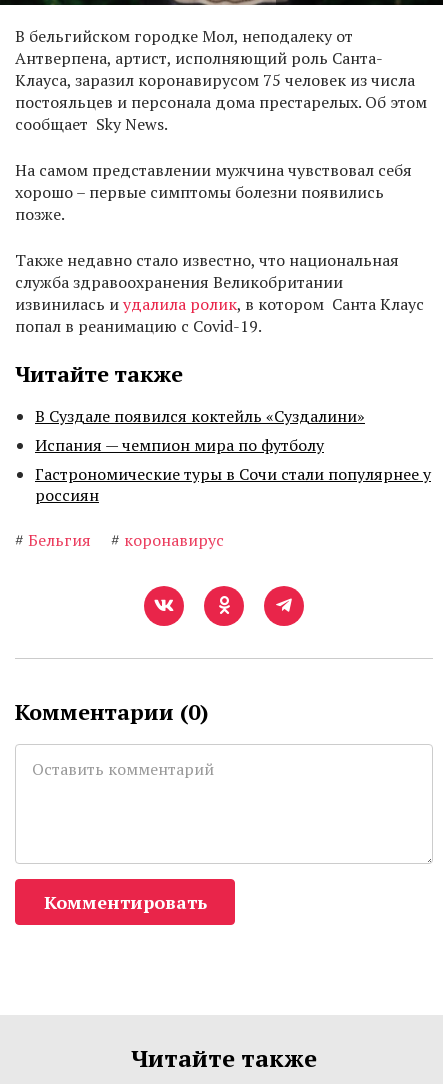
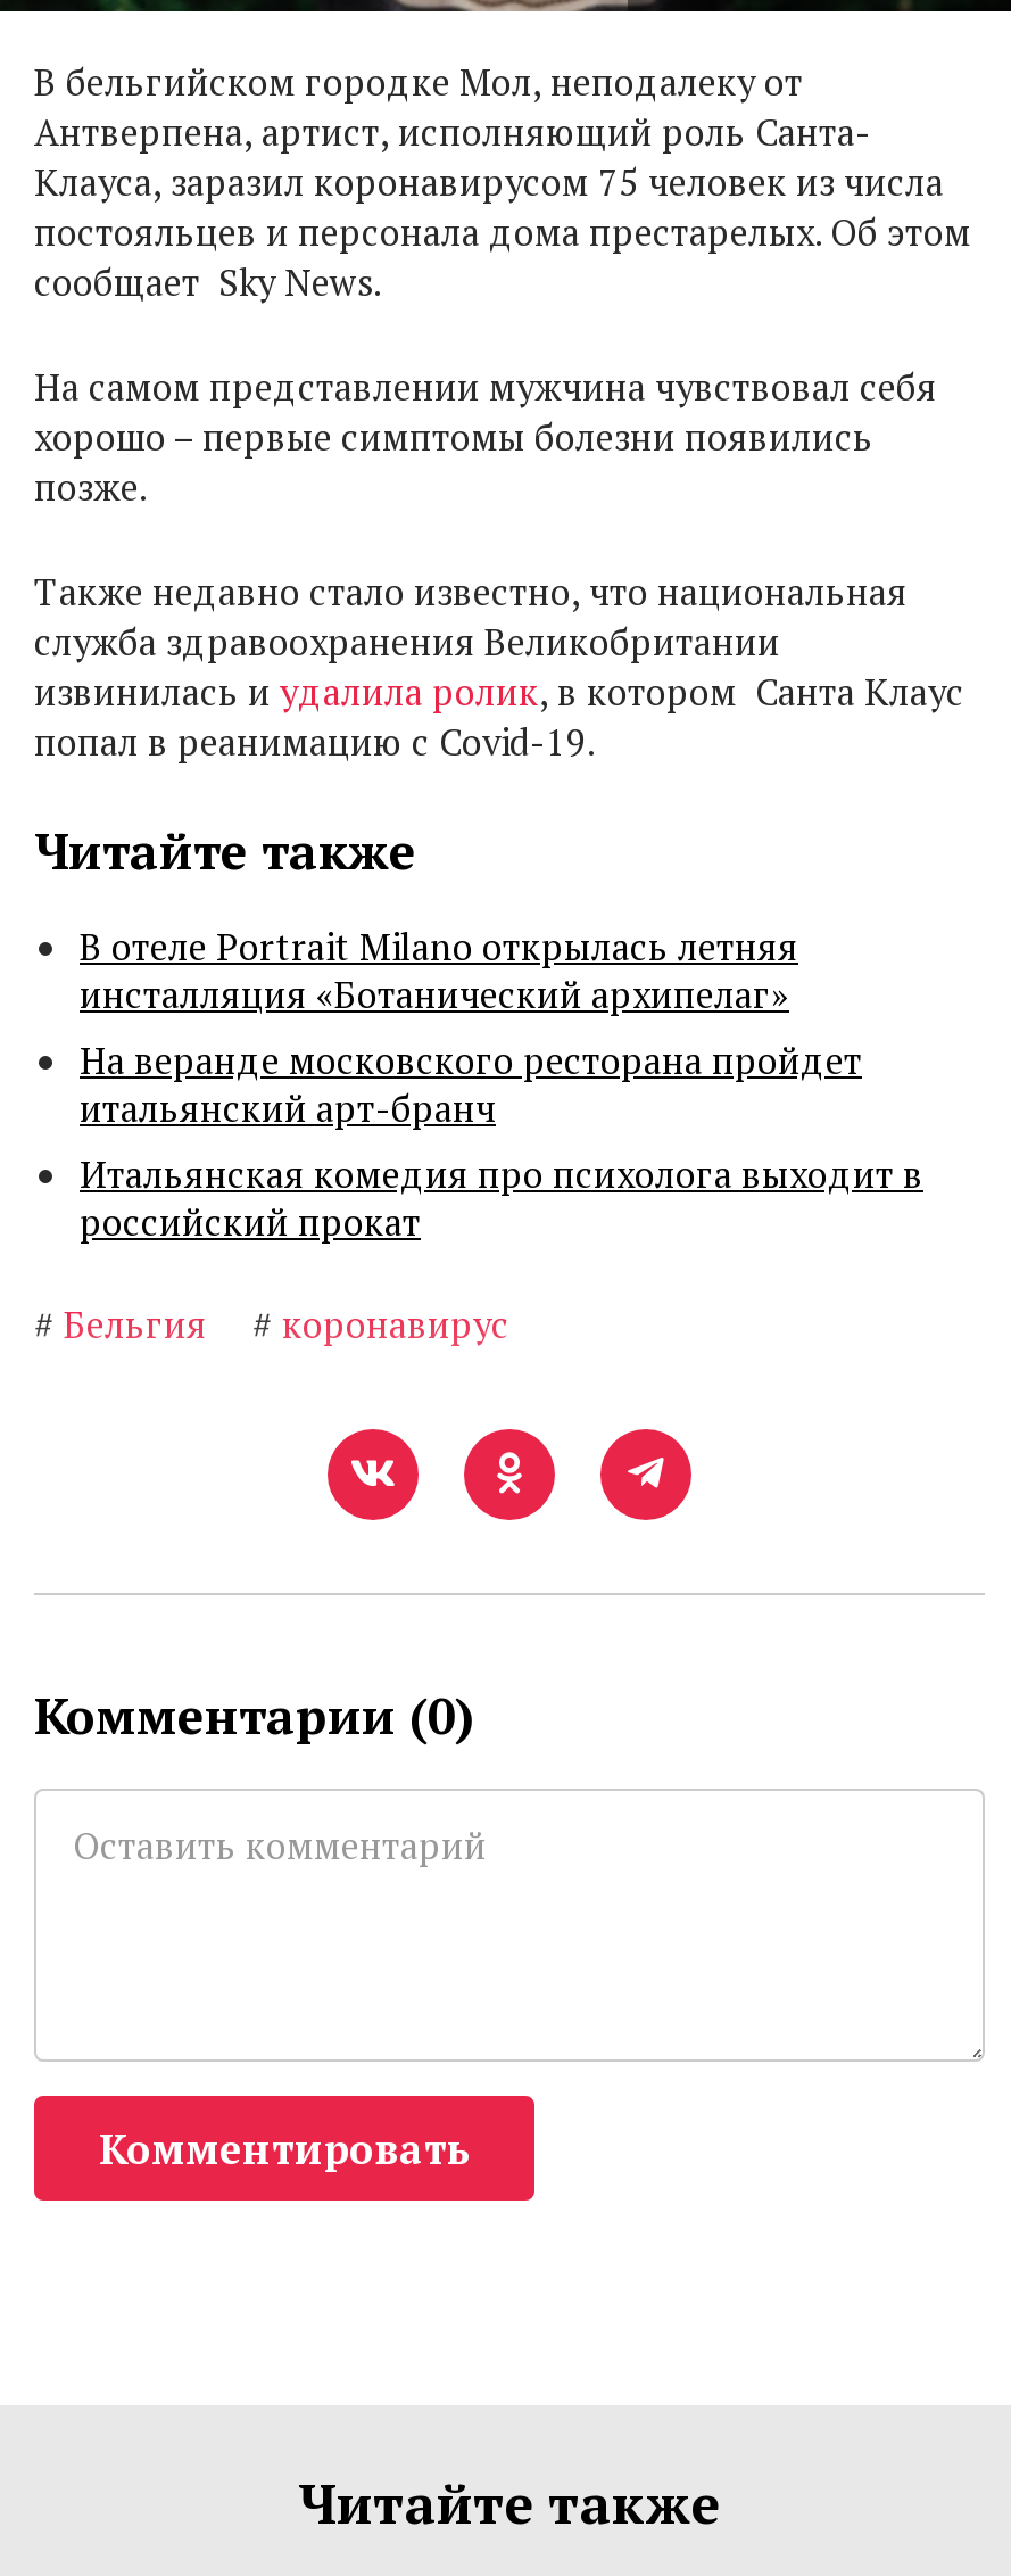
- В Суздале появился коктейль «Суздалини»
- Испания — чемпион мира по футболу
- Гастрономические туры в Сочи стали популярнее у
- россиян
+ В отеле Portrait Milano открылась летняя
+ инсталляция «Ботанический архипелаг»
+ На веранде московского ресторана пройдет
+ итальянский арт-бранч
+ Итальянская комедия про психолога выходит в
+ российский прокат
